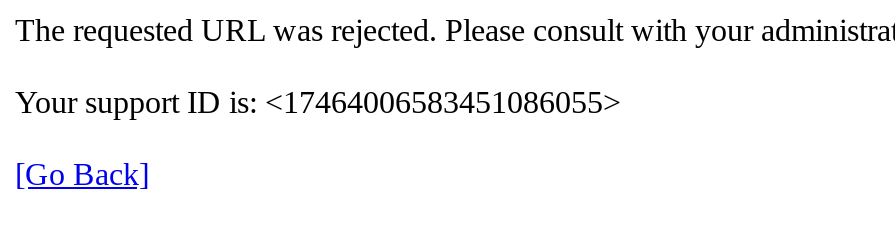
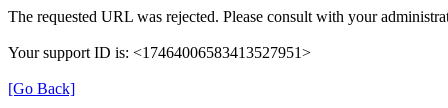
- Your support ID is: <17464006583451086055>
+ Your support ID is: <17464006583413527951>
